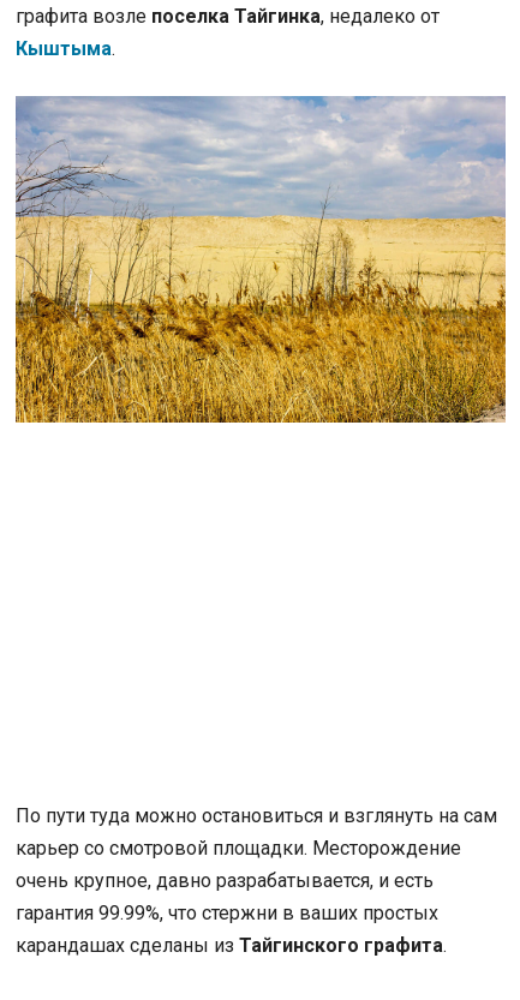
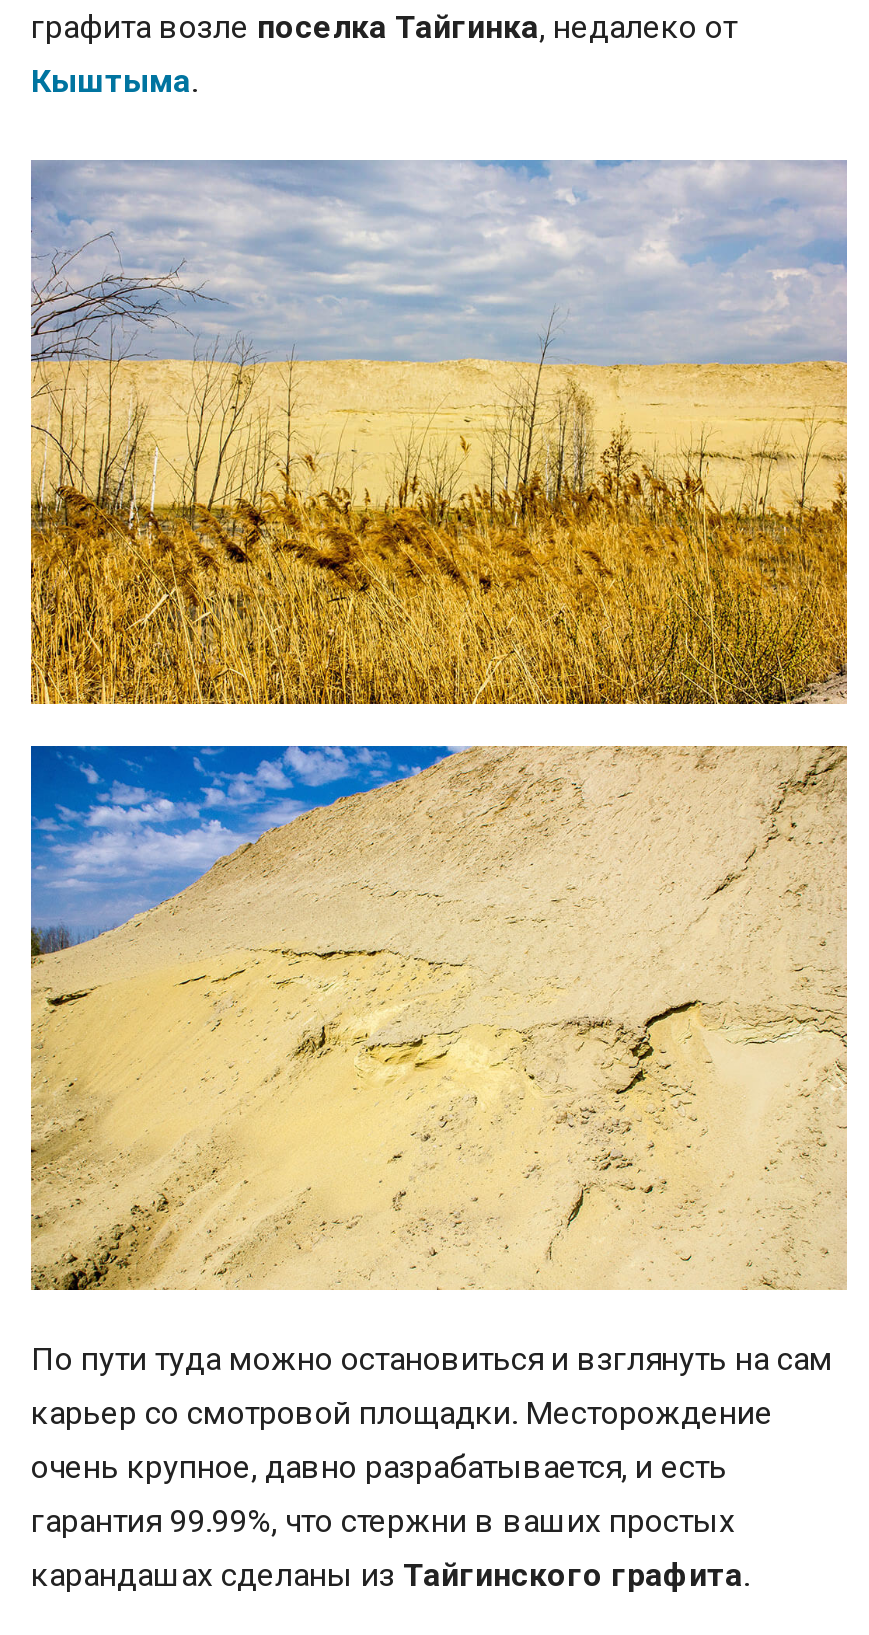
+ [image]
